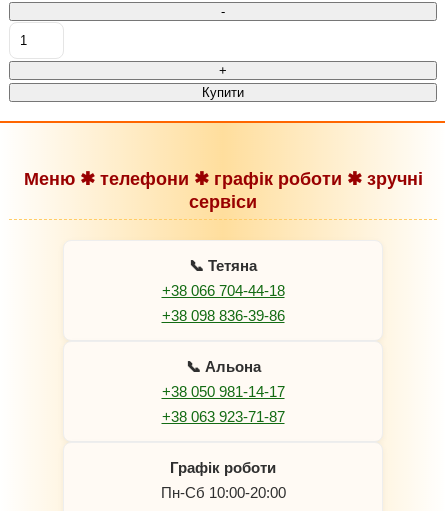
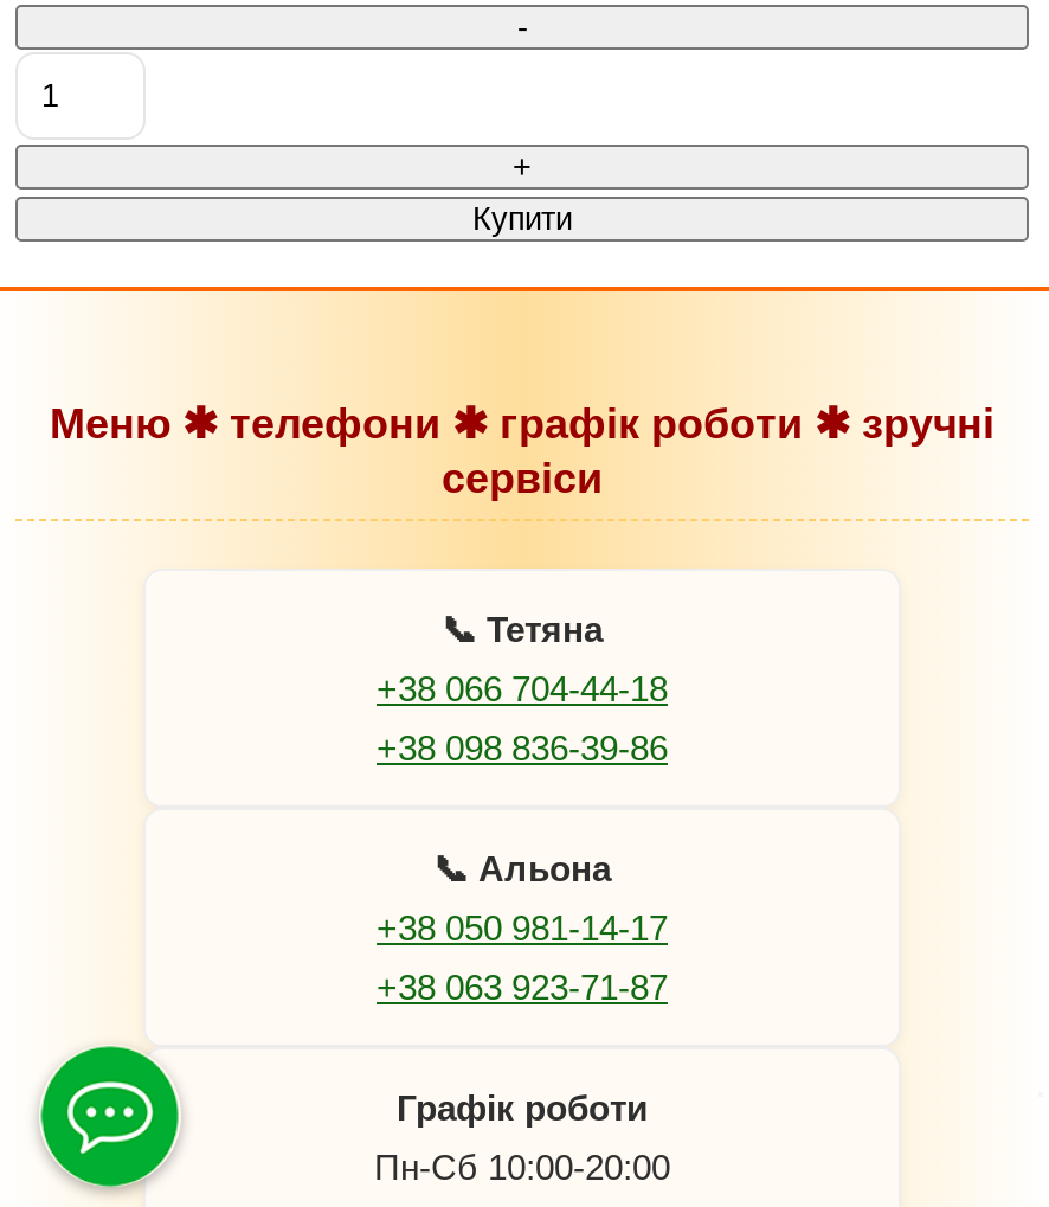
+ [image]
